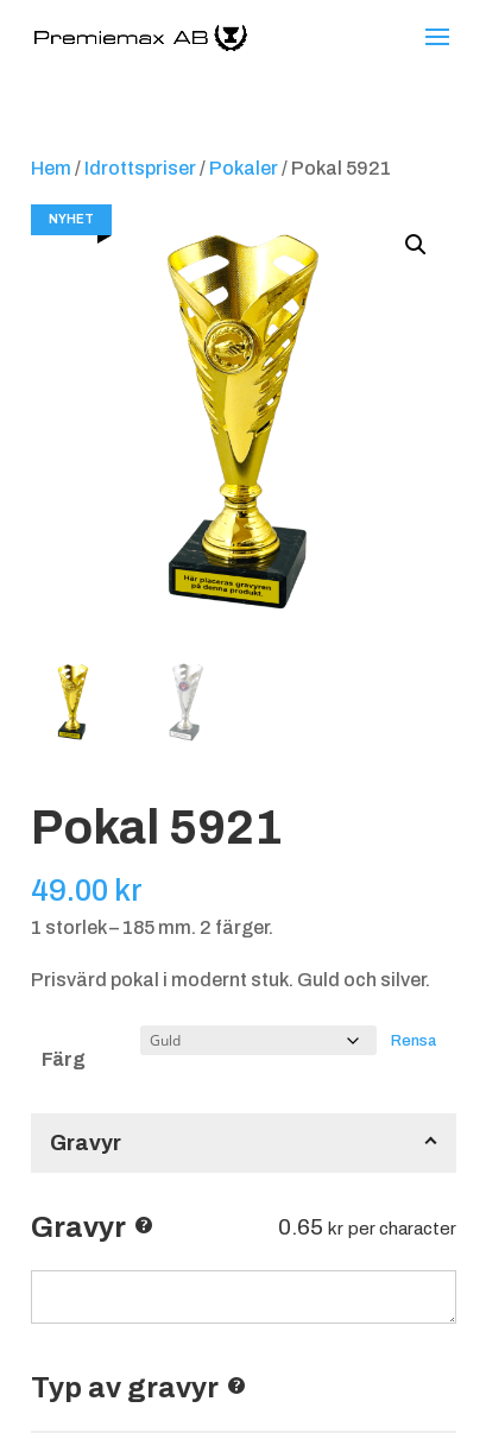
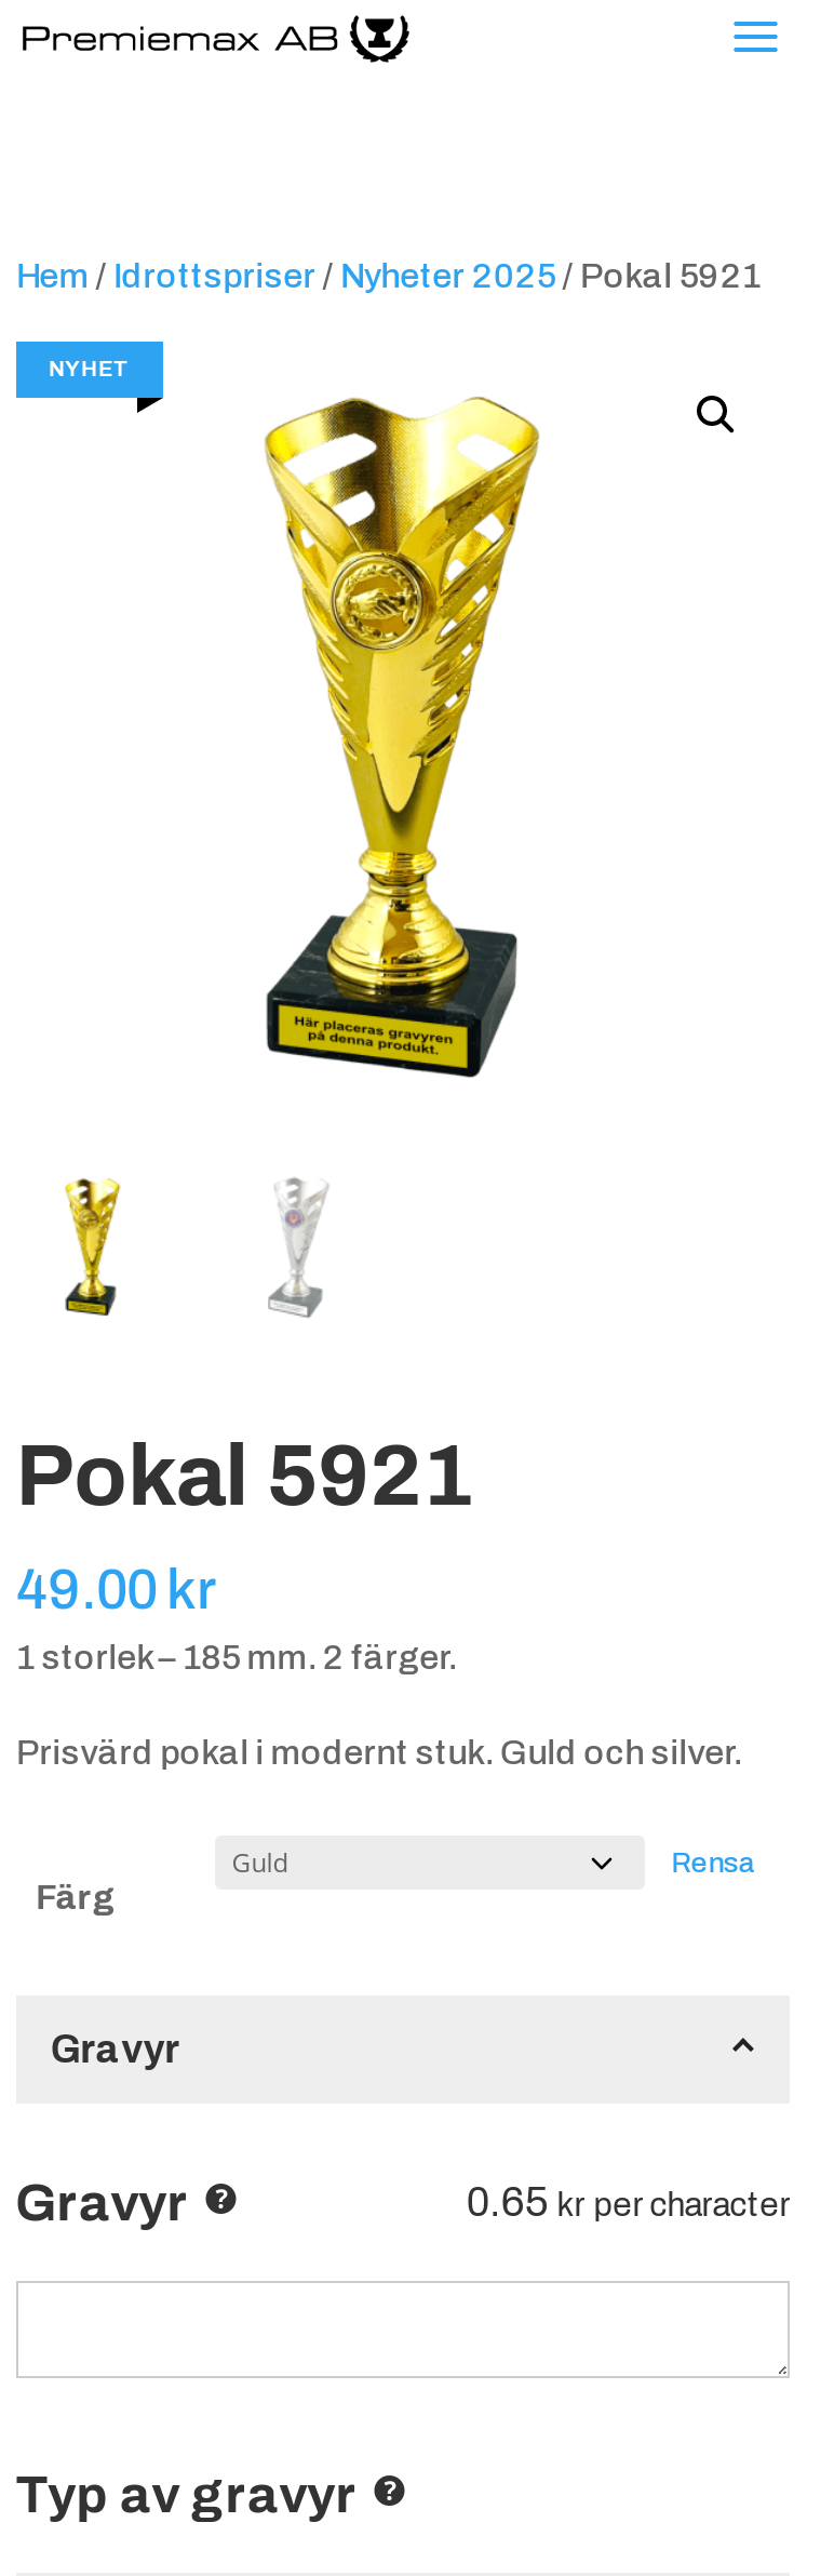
- Hem / Idrottspriser / Pokaler / Pokal 5921
+ Hem / Idrottspriser / Nyheter 2025 / Pokal 5921
